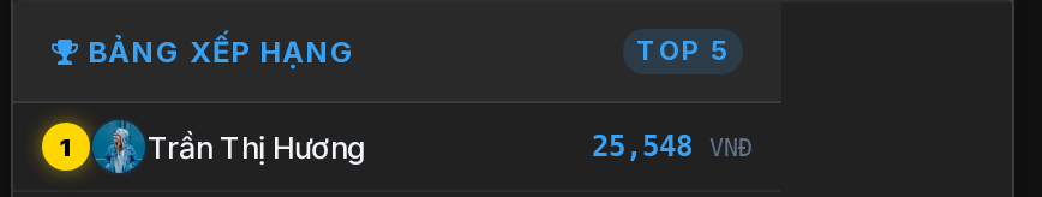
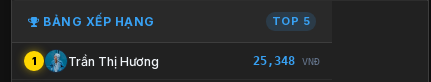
- 25,548 VNĐ
+ 25,348 VNĐ
